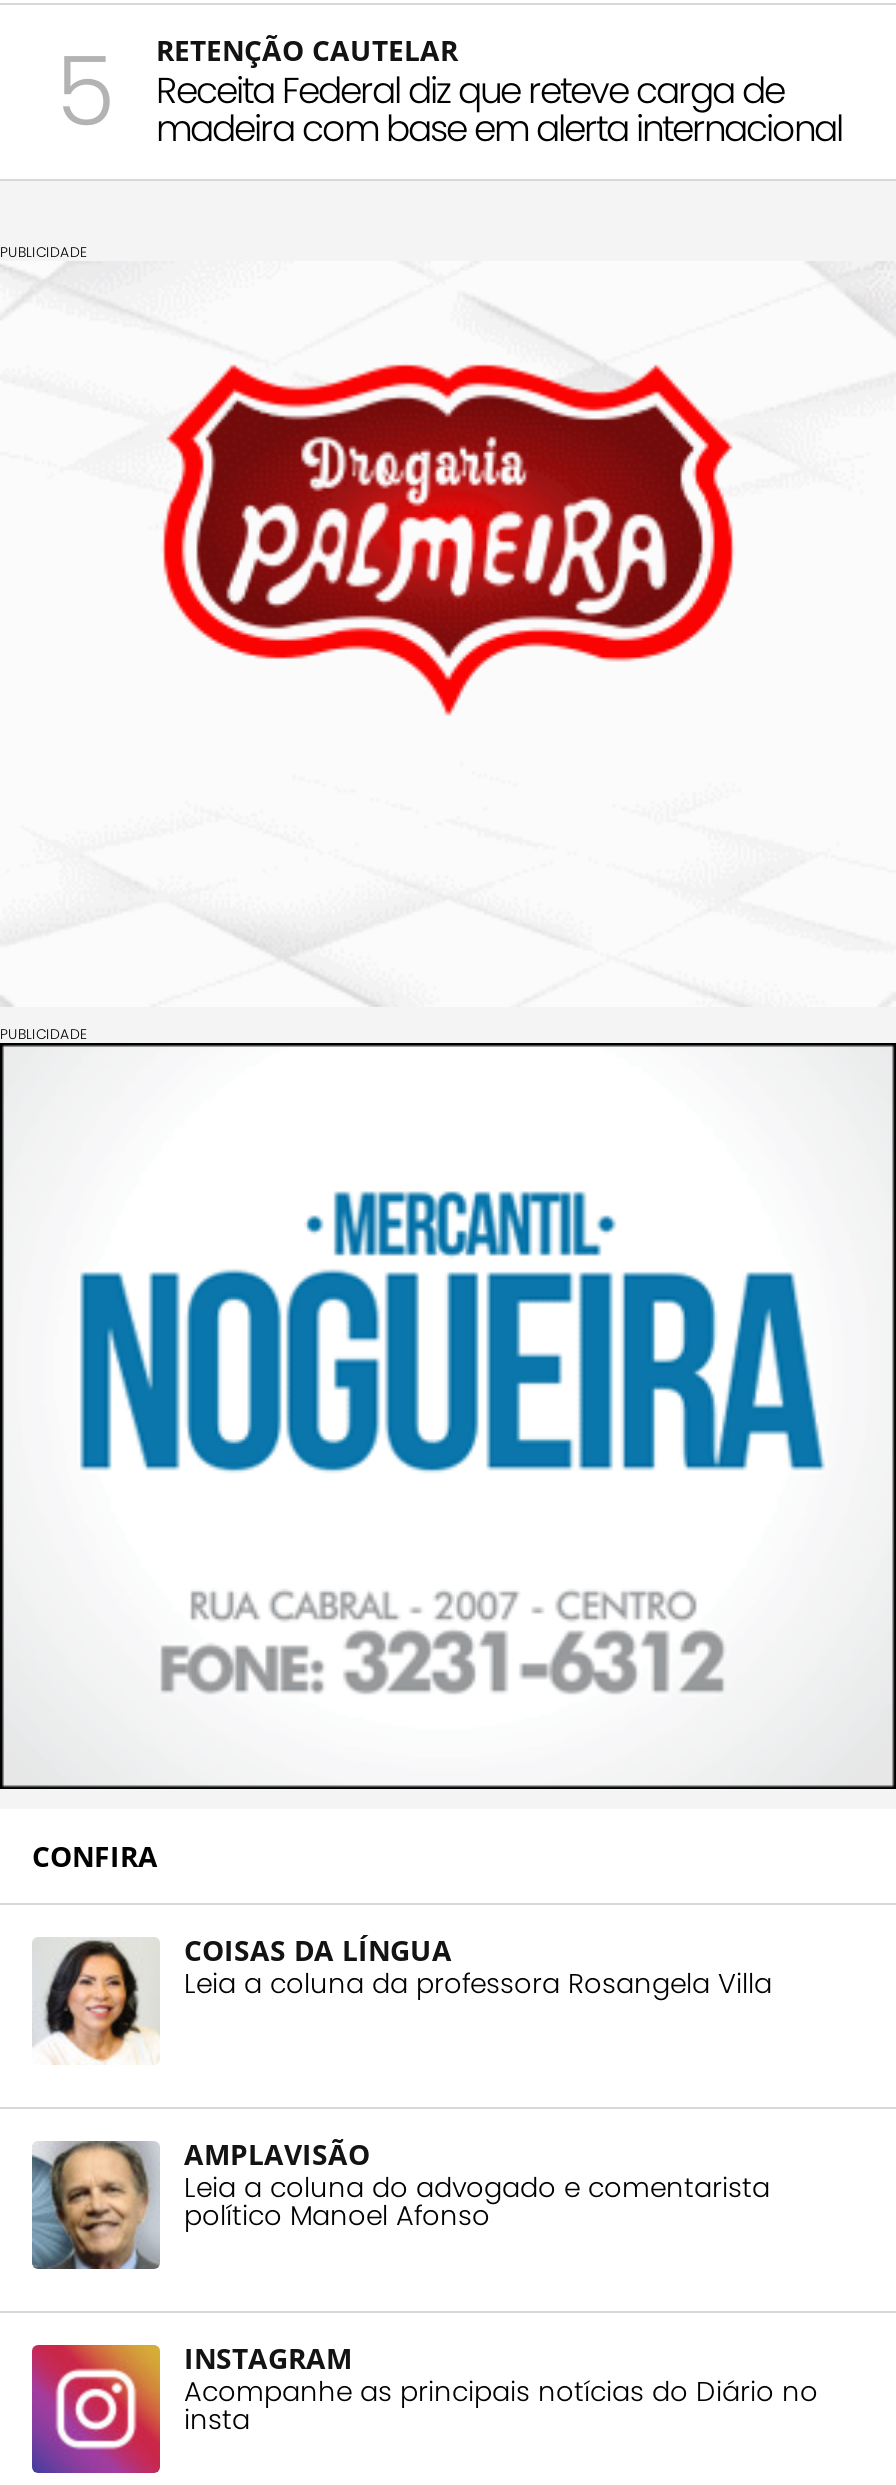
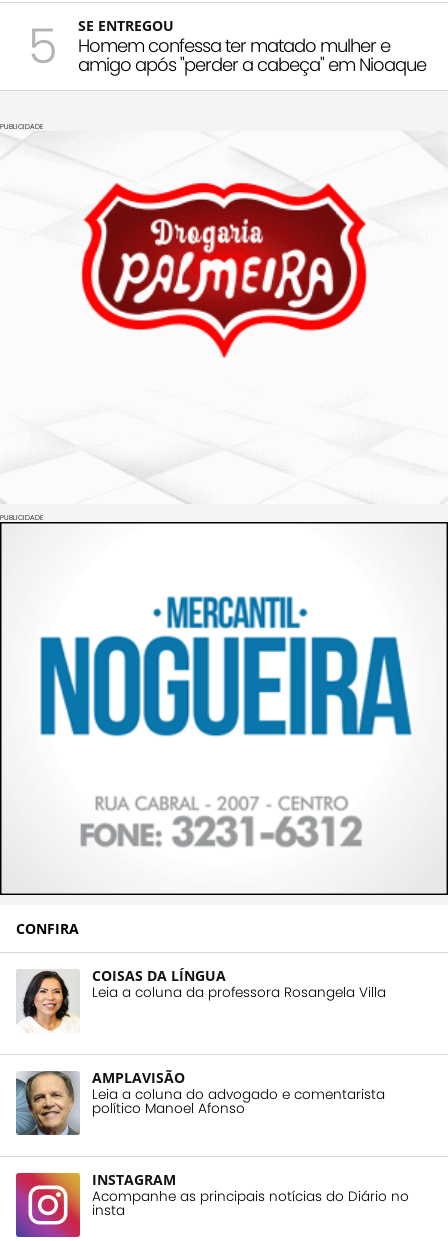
- RETENÇÃO CAUTELAR
- Receita Federal diz que reteve carga de
- madeira com base em alerta internacional
+ SE ENTREGOU
+ Homem confessa ter matado mulher e
+ amigo após "perder a cabeça" em Nioaque
